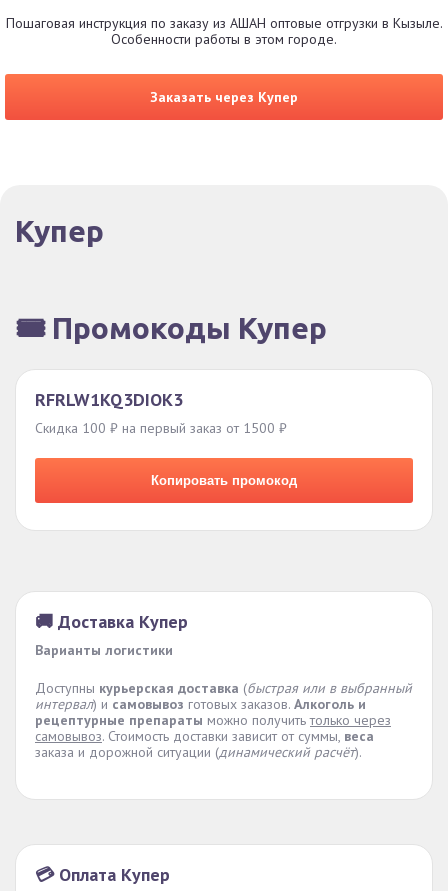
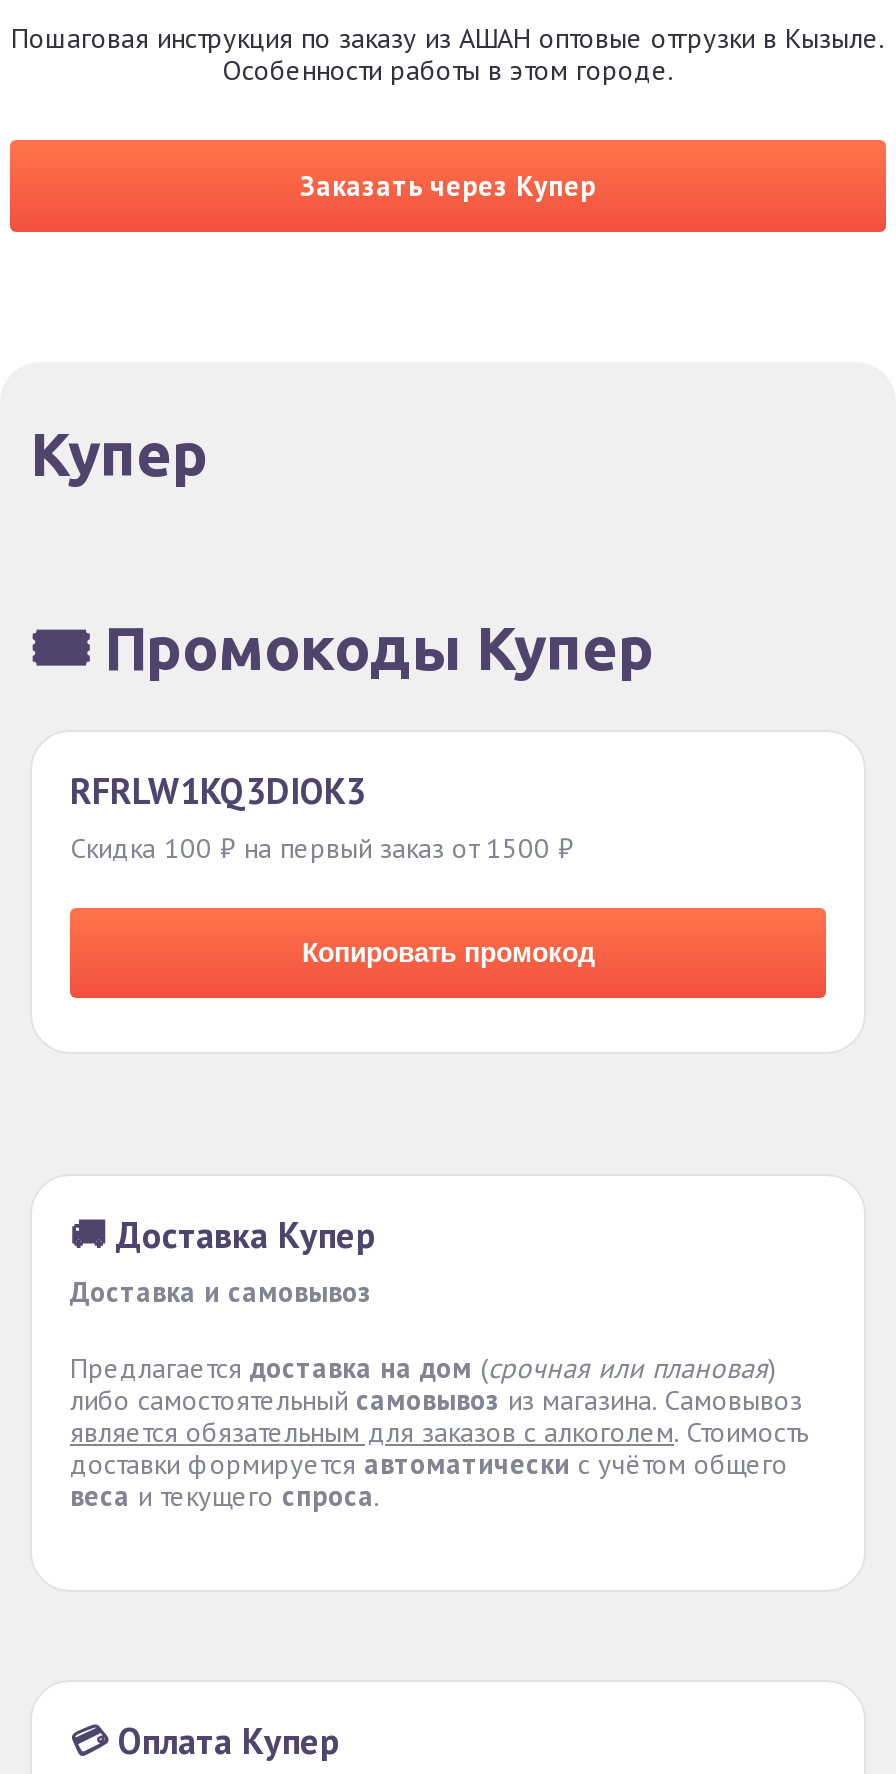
- Варианты логистики
+ Доставка и самовывоз

- Доступны курьерская доставка (быстрая или в выбранный
- интервал) исамовывозготовых заказов. Алкоголь и
- рецептурные препараты можно получить только через
- самовывоз. Стоимость доставки зависит от суммы,веса
- заказа и дорожной ситуации (динамический расчёт).
+ Предлагается доставка на дом (срочная или плановая)
+ либо самостоятельный самовывозиз магазина. Самовывоз
+ является обязательным для заказов с алкоголем. Стоимость
+ доставки формируетсяавтоматическис учётом общего
+ веса и текущегоспроса.
